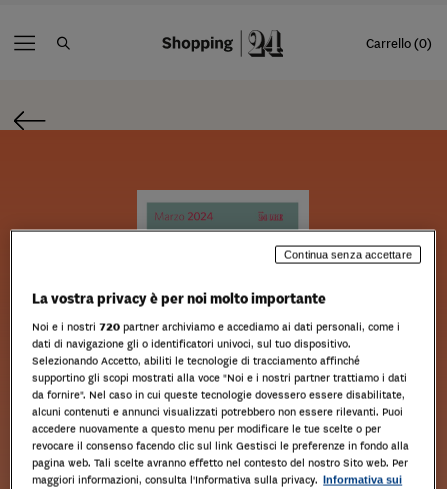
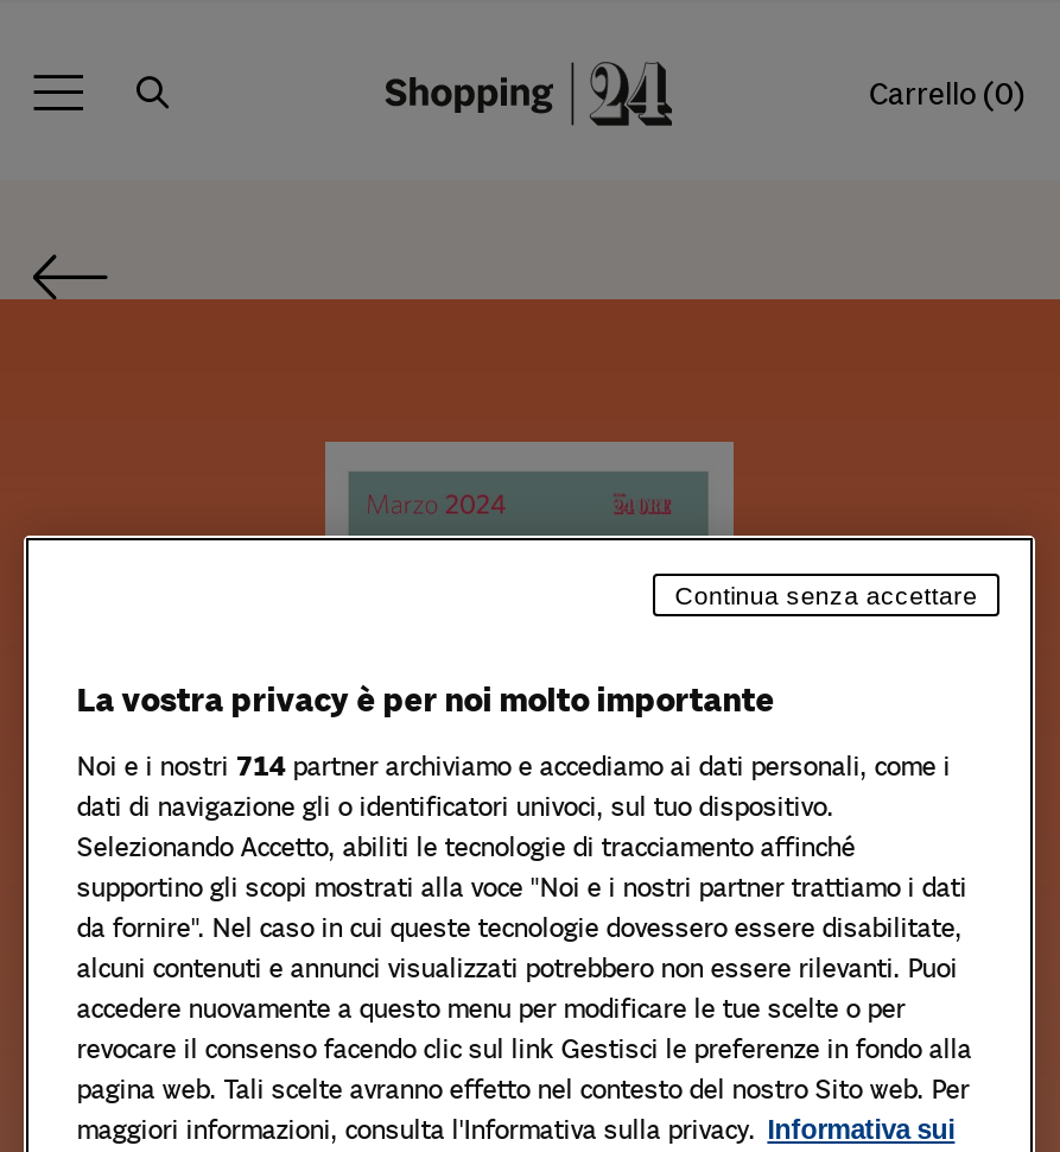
- Noi e i nostri 720 partner archiviamo e accediamo ai dati personali, come i
+ Noi e i nostri 714 partner archiviamo e accediamo ai dati personali, come i
